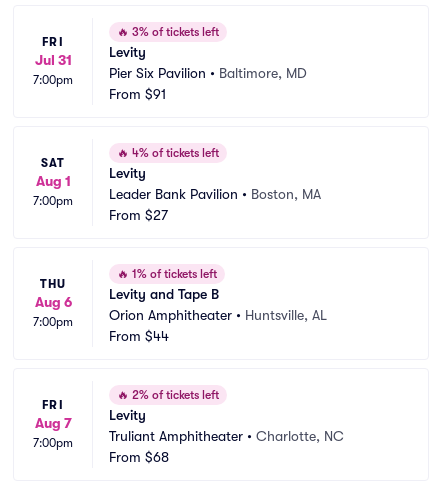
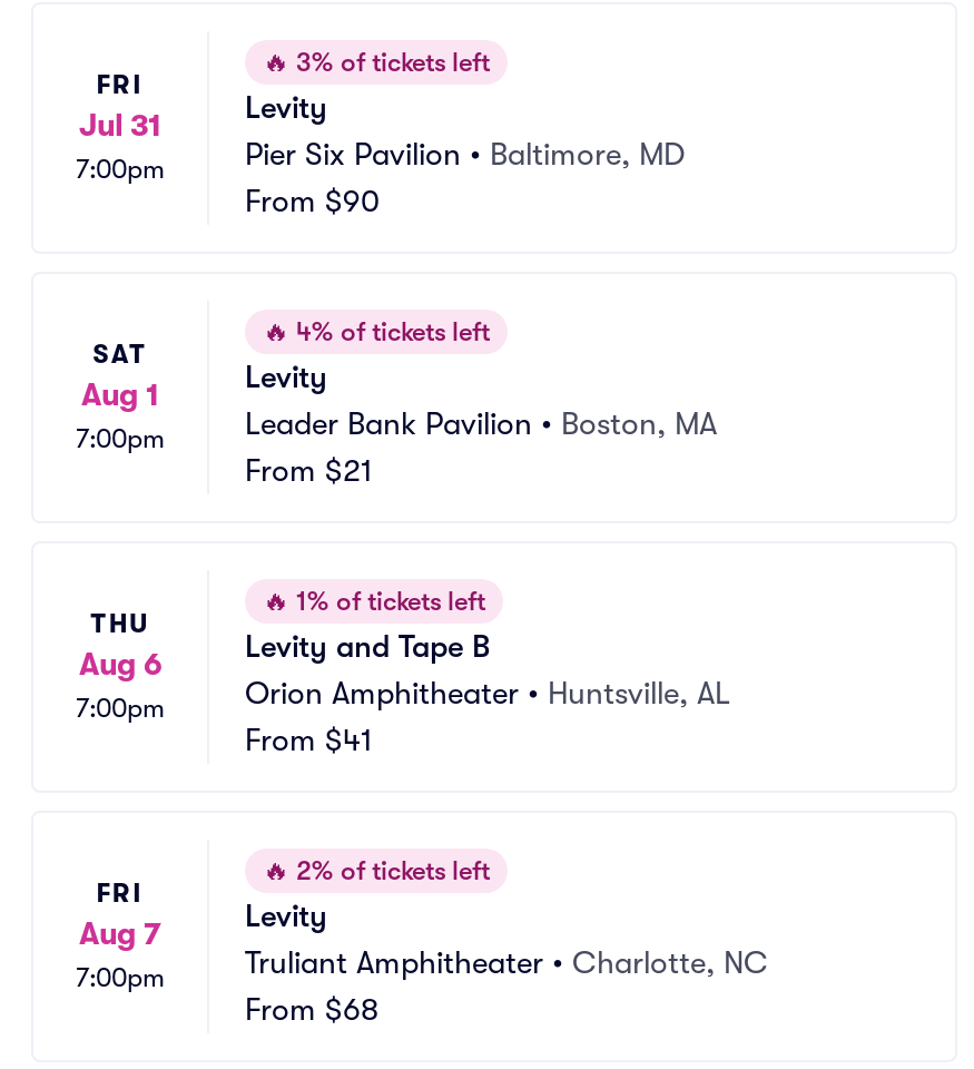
- From $91
+ From $90

- From $27
+ From $21

- From $44
+ From $41
